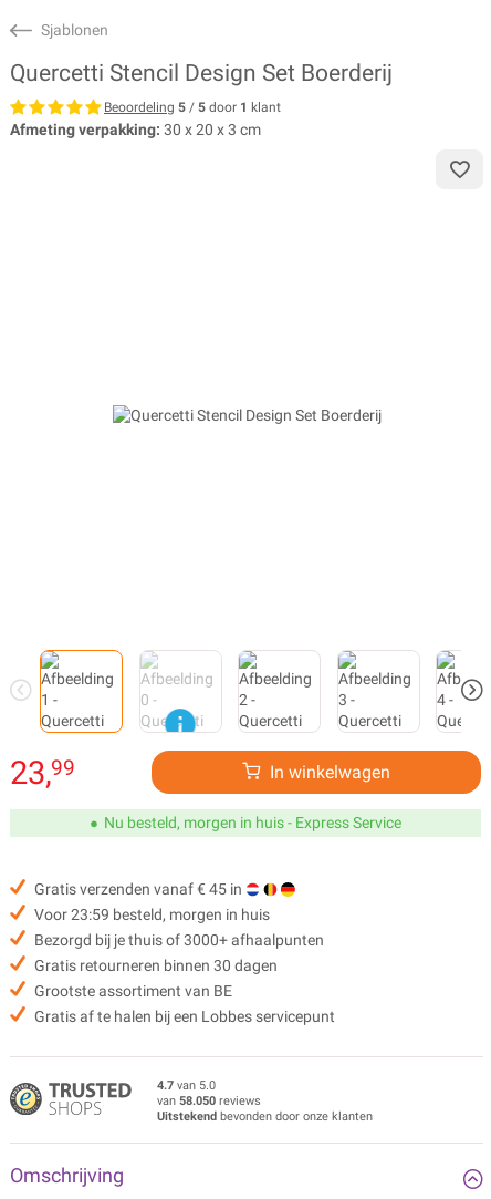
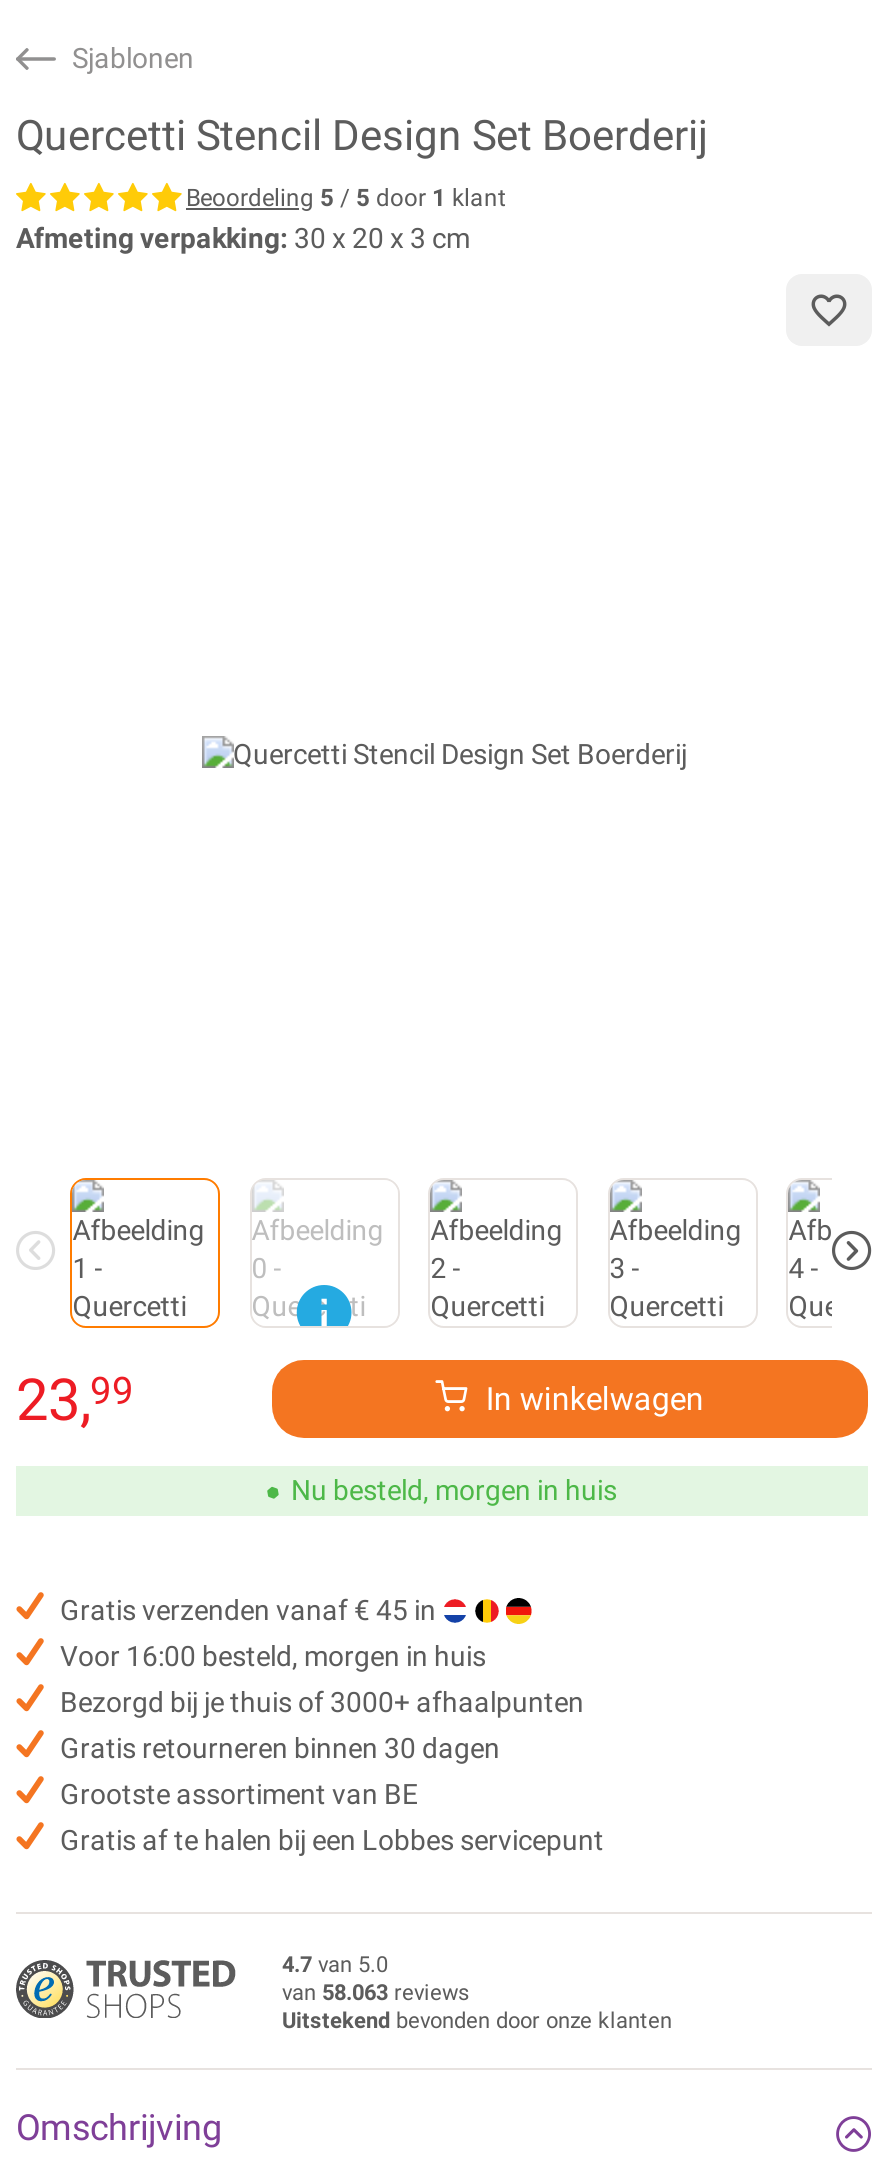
- Nu besteld, morgen in huis - Express Service
+ Nu besteld, morgen in huis

- Voor 23:59 besteld, morgen in huis
+ Voor 16:00 besteld, morgen in huis

- van 58.050 reviews
+ van 58.063 reviews
